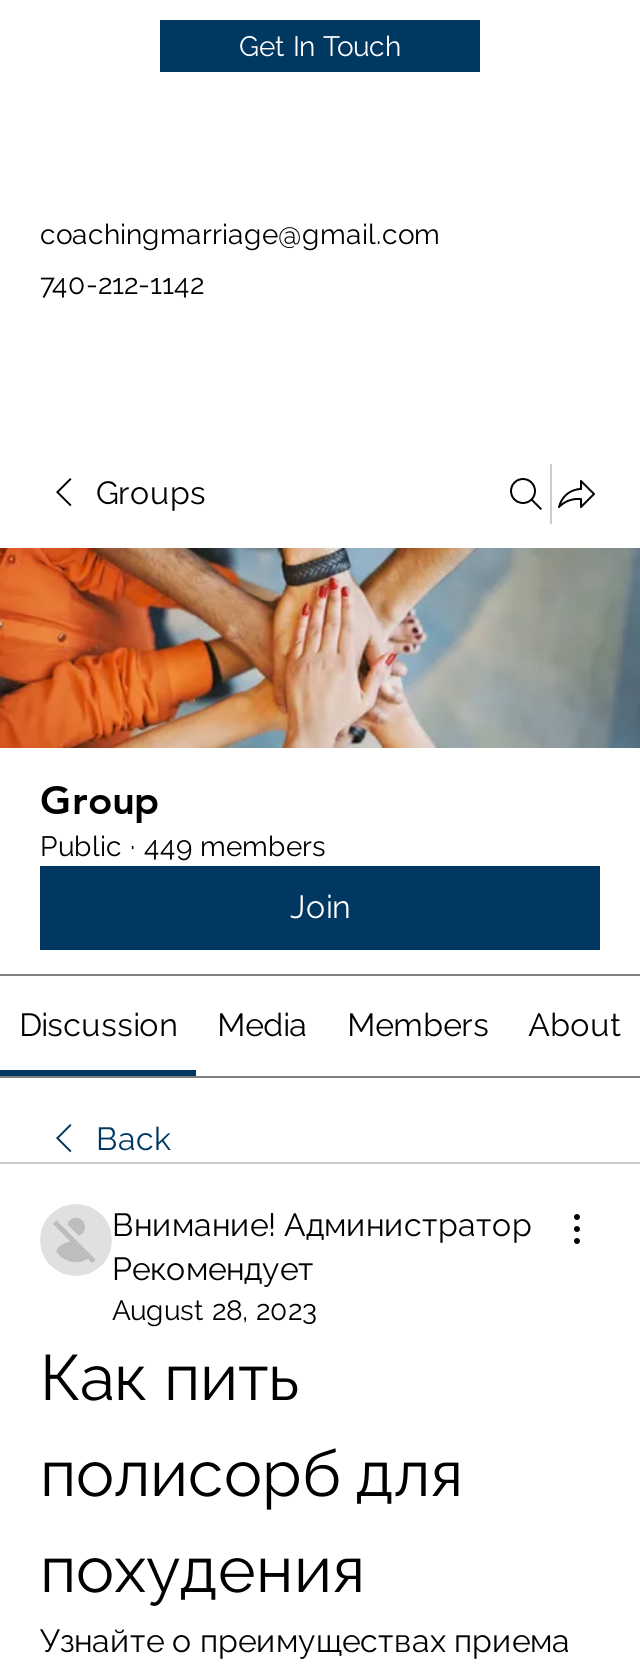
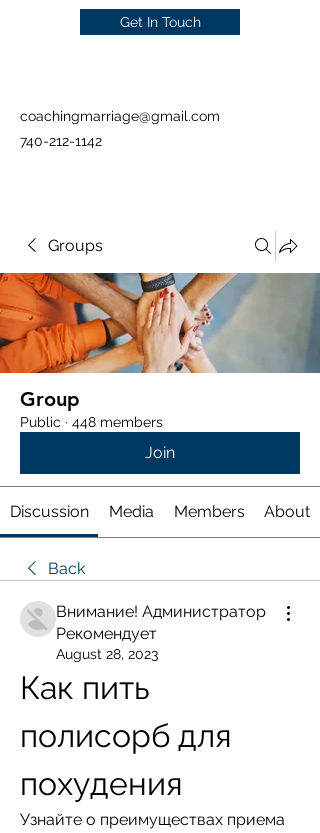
- Public · 449 members
+ Public · 448 members
